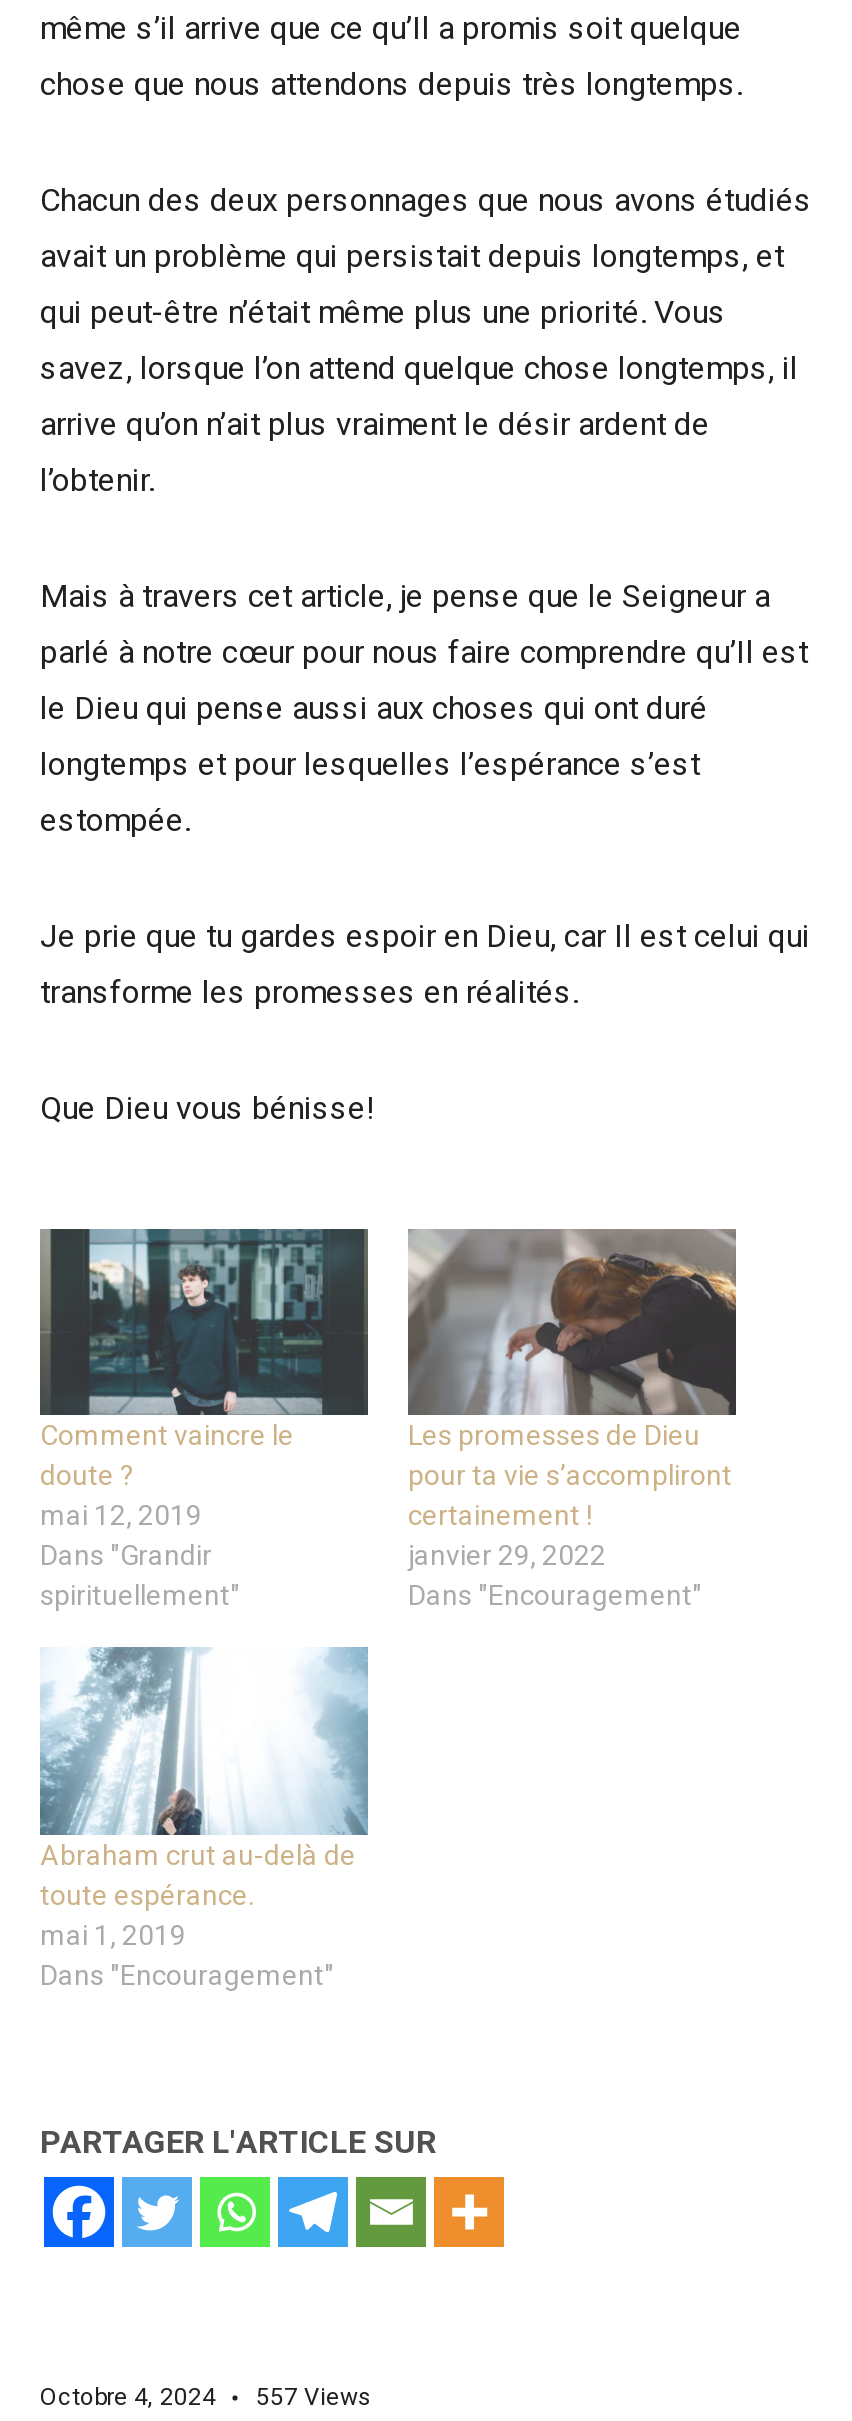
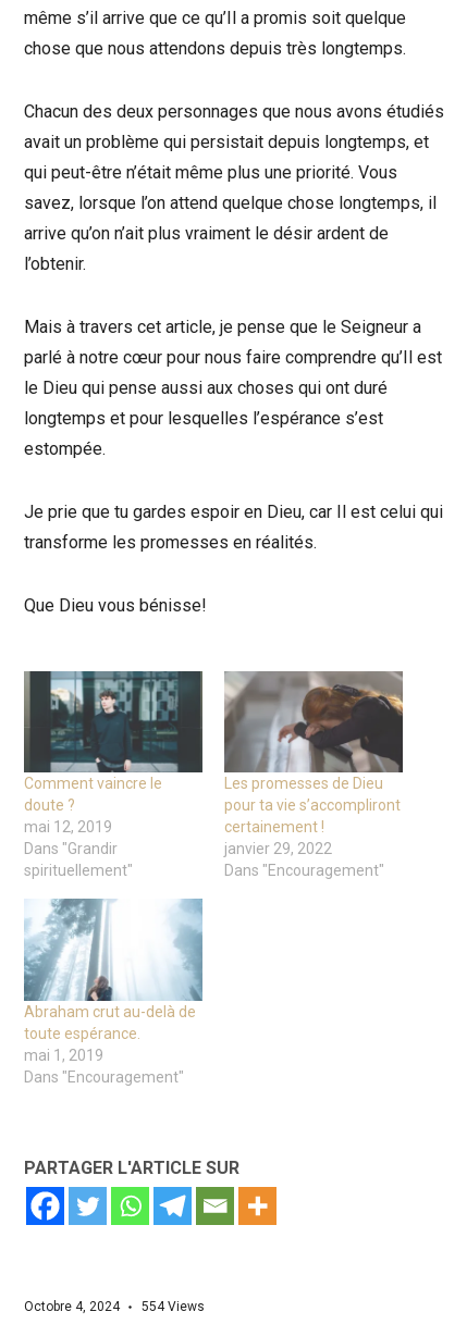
- Octobre 4, 2024 557 Views
+ Octobre 4, 2024 554 Views
